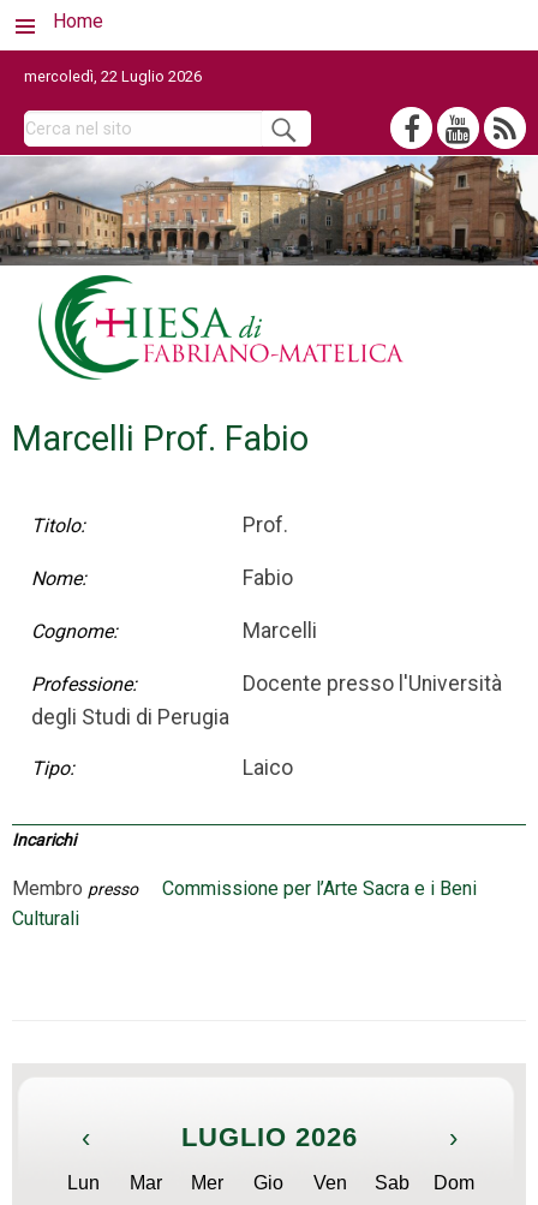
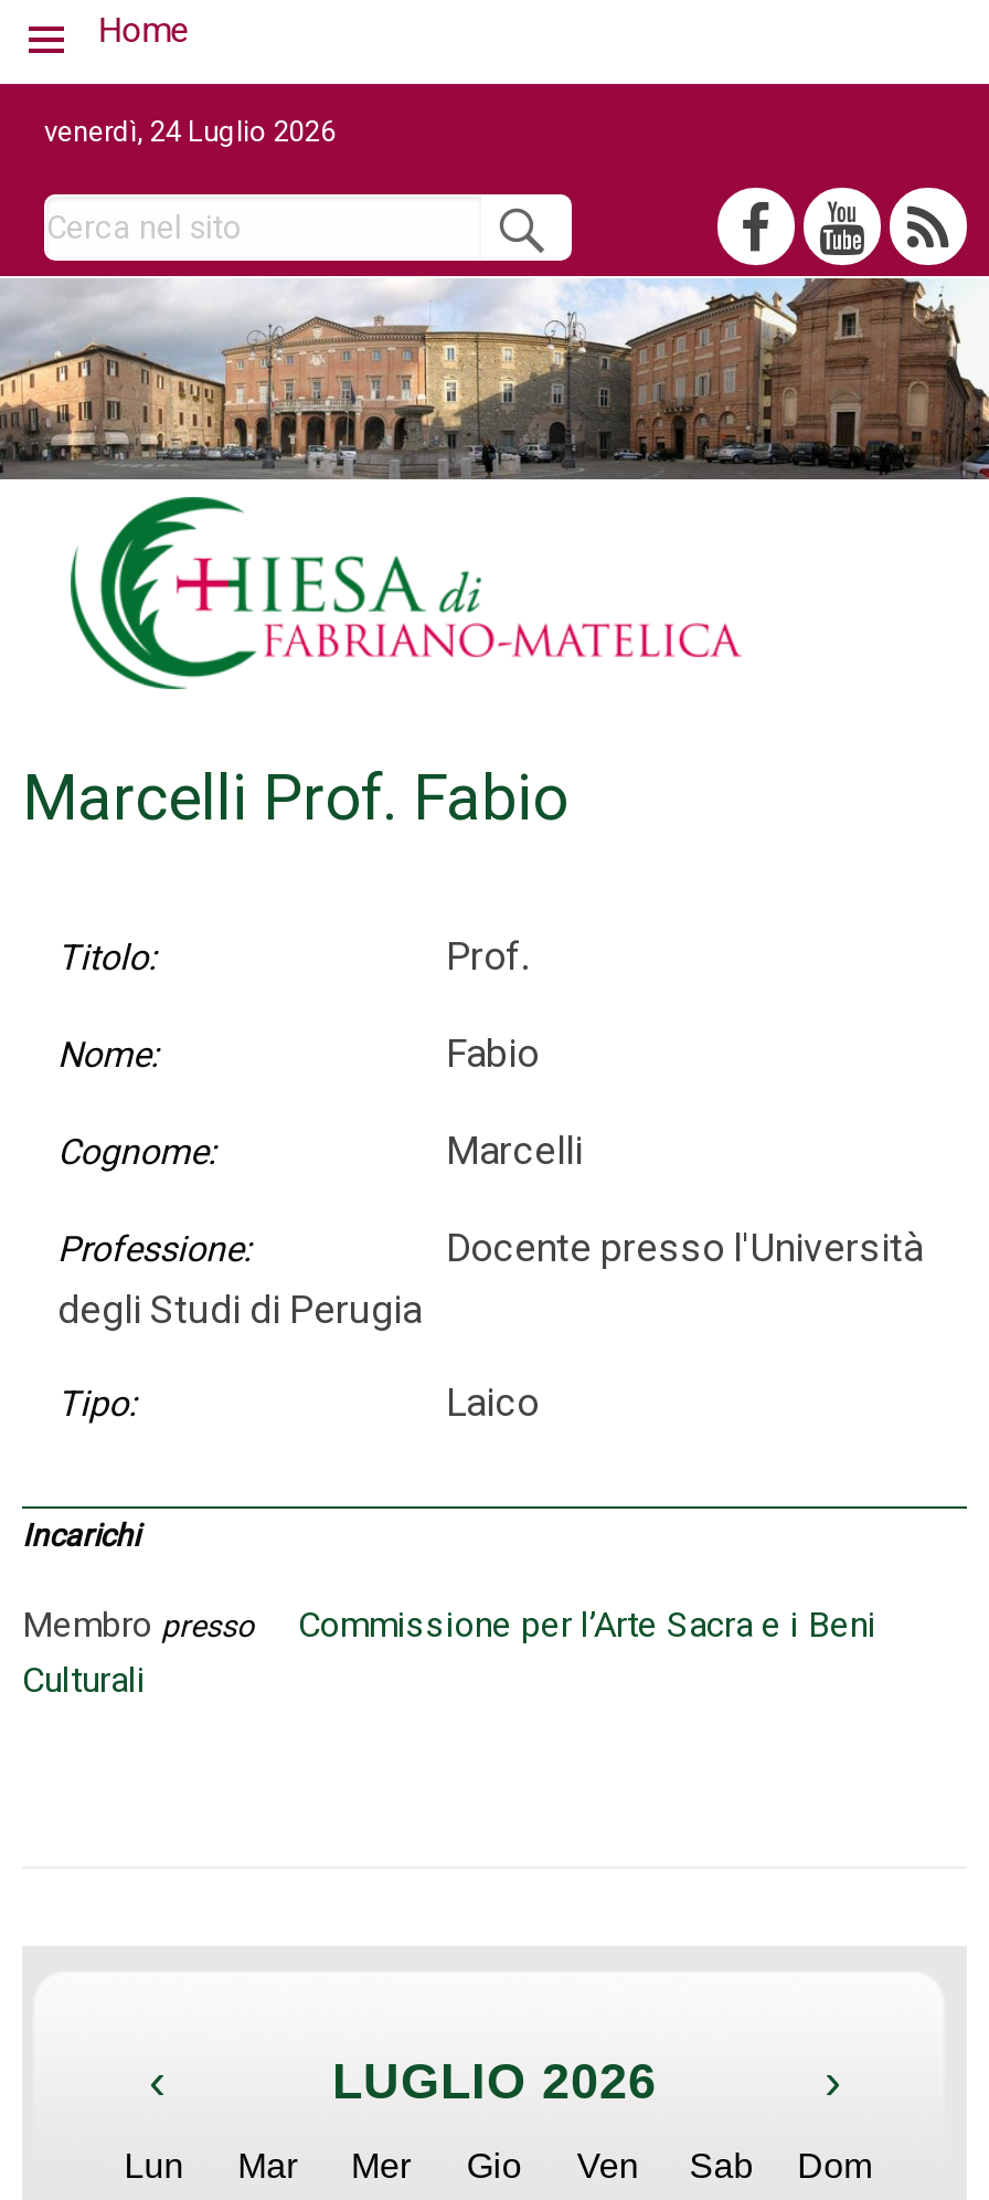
- mercoledì, 22 Luglio 2026
+ venerdì, 24 Luglio 2026
